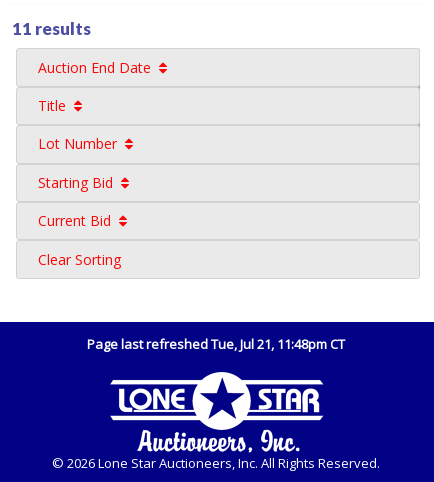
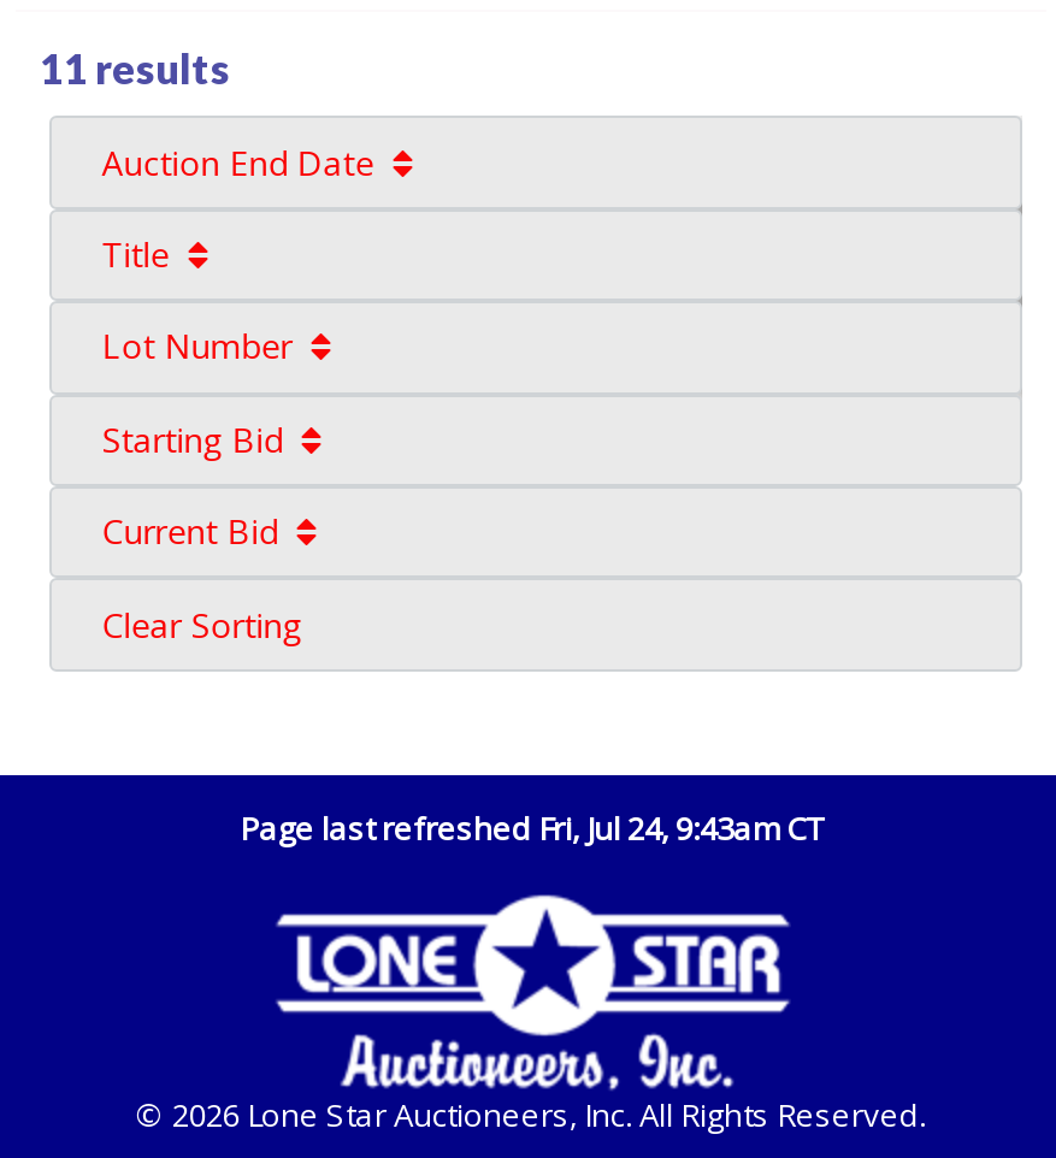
- Page last refreshed Tue, Jul 21, 11:48pm CT
+ Page last refreshed Fri, Jul 24, 9:43am CT
